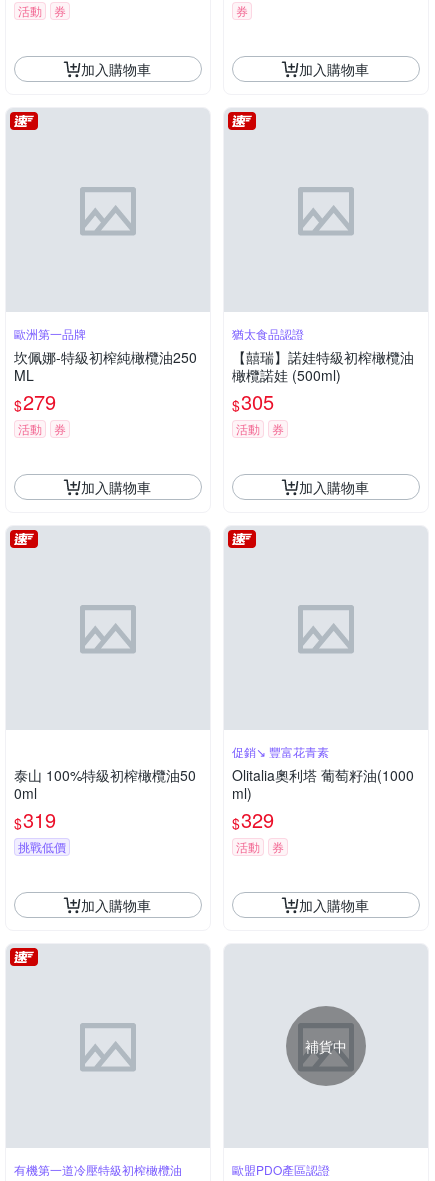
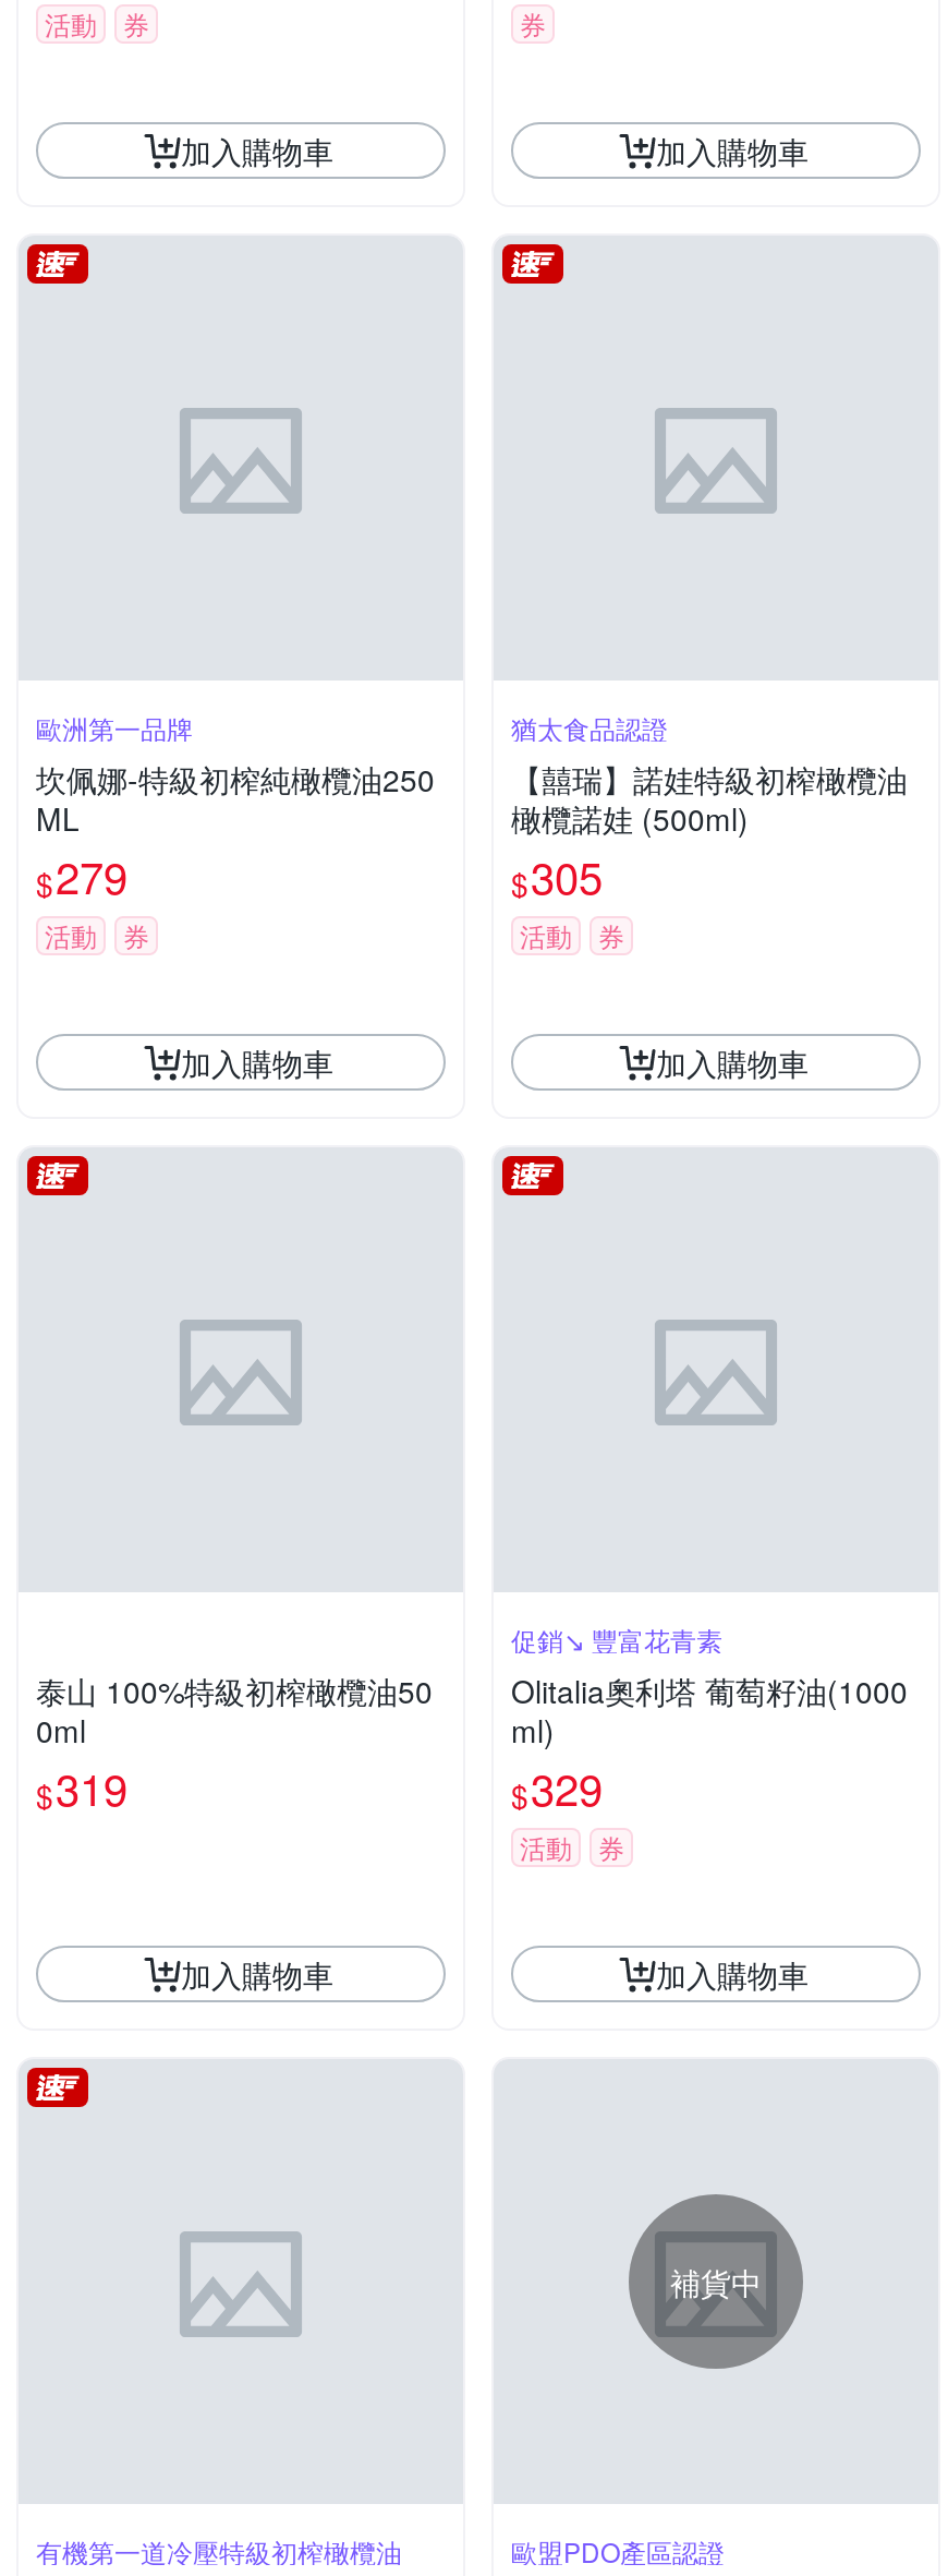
- 挑戰低價
